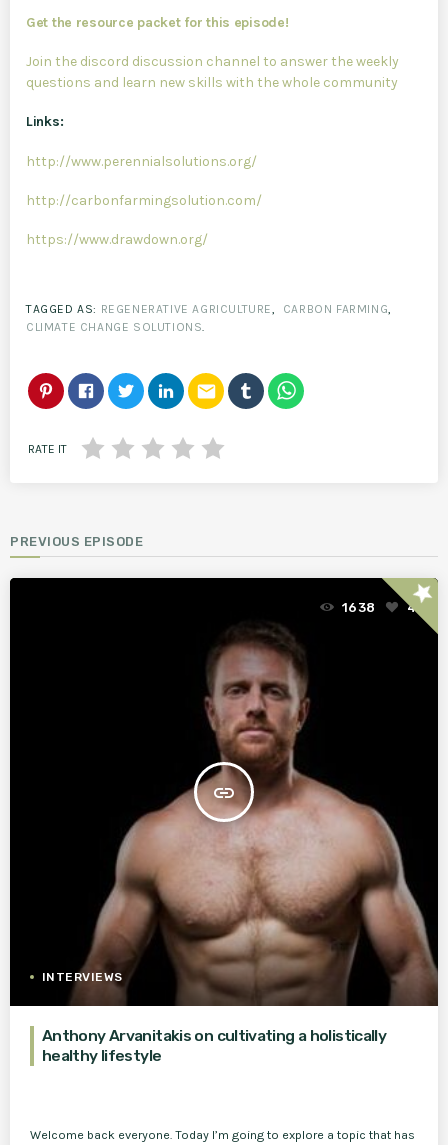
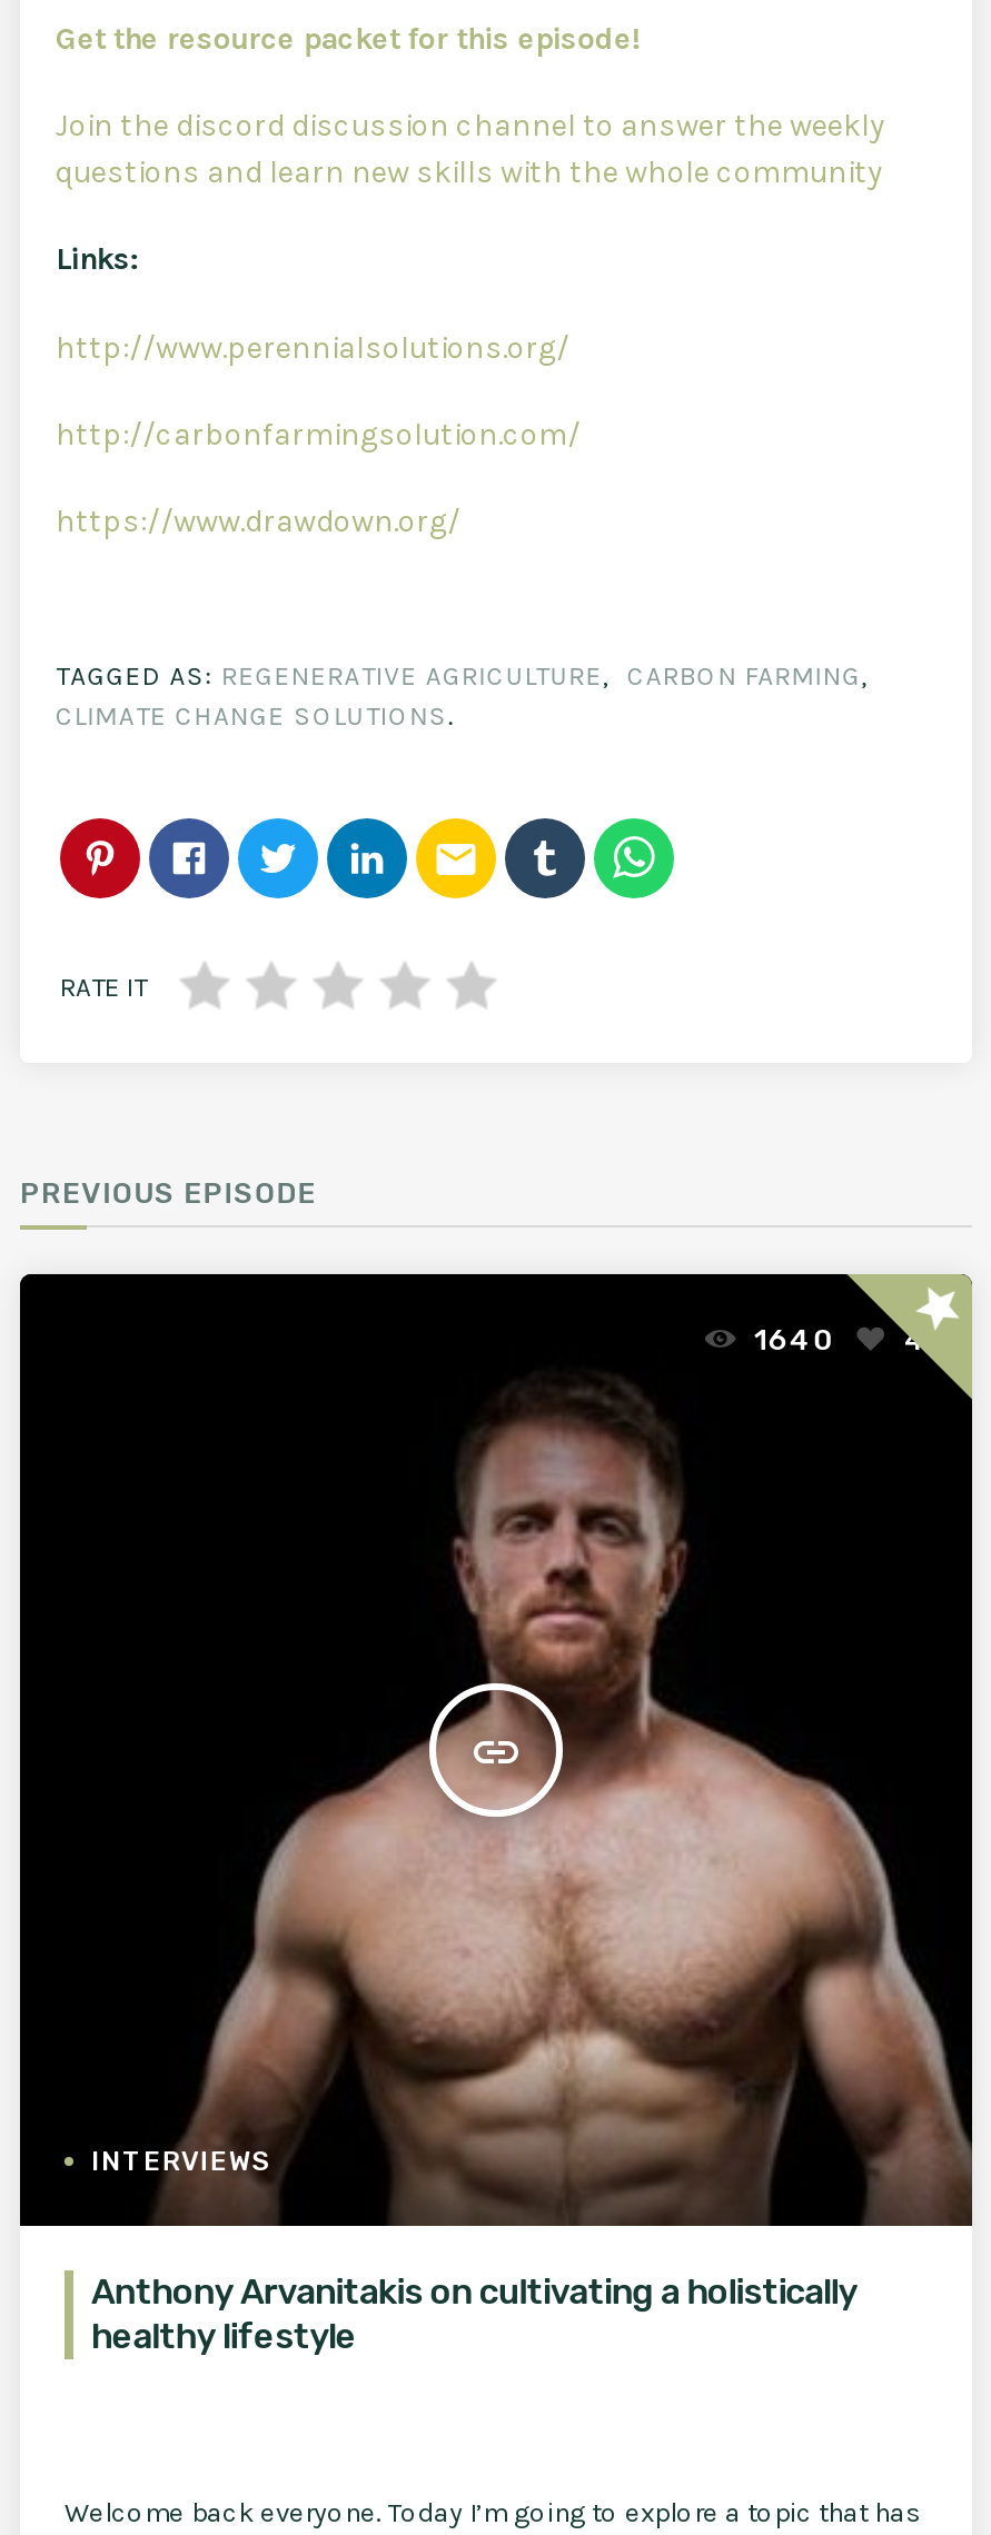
- 1638
+ 1640
